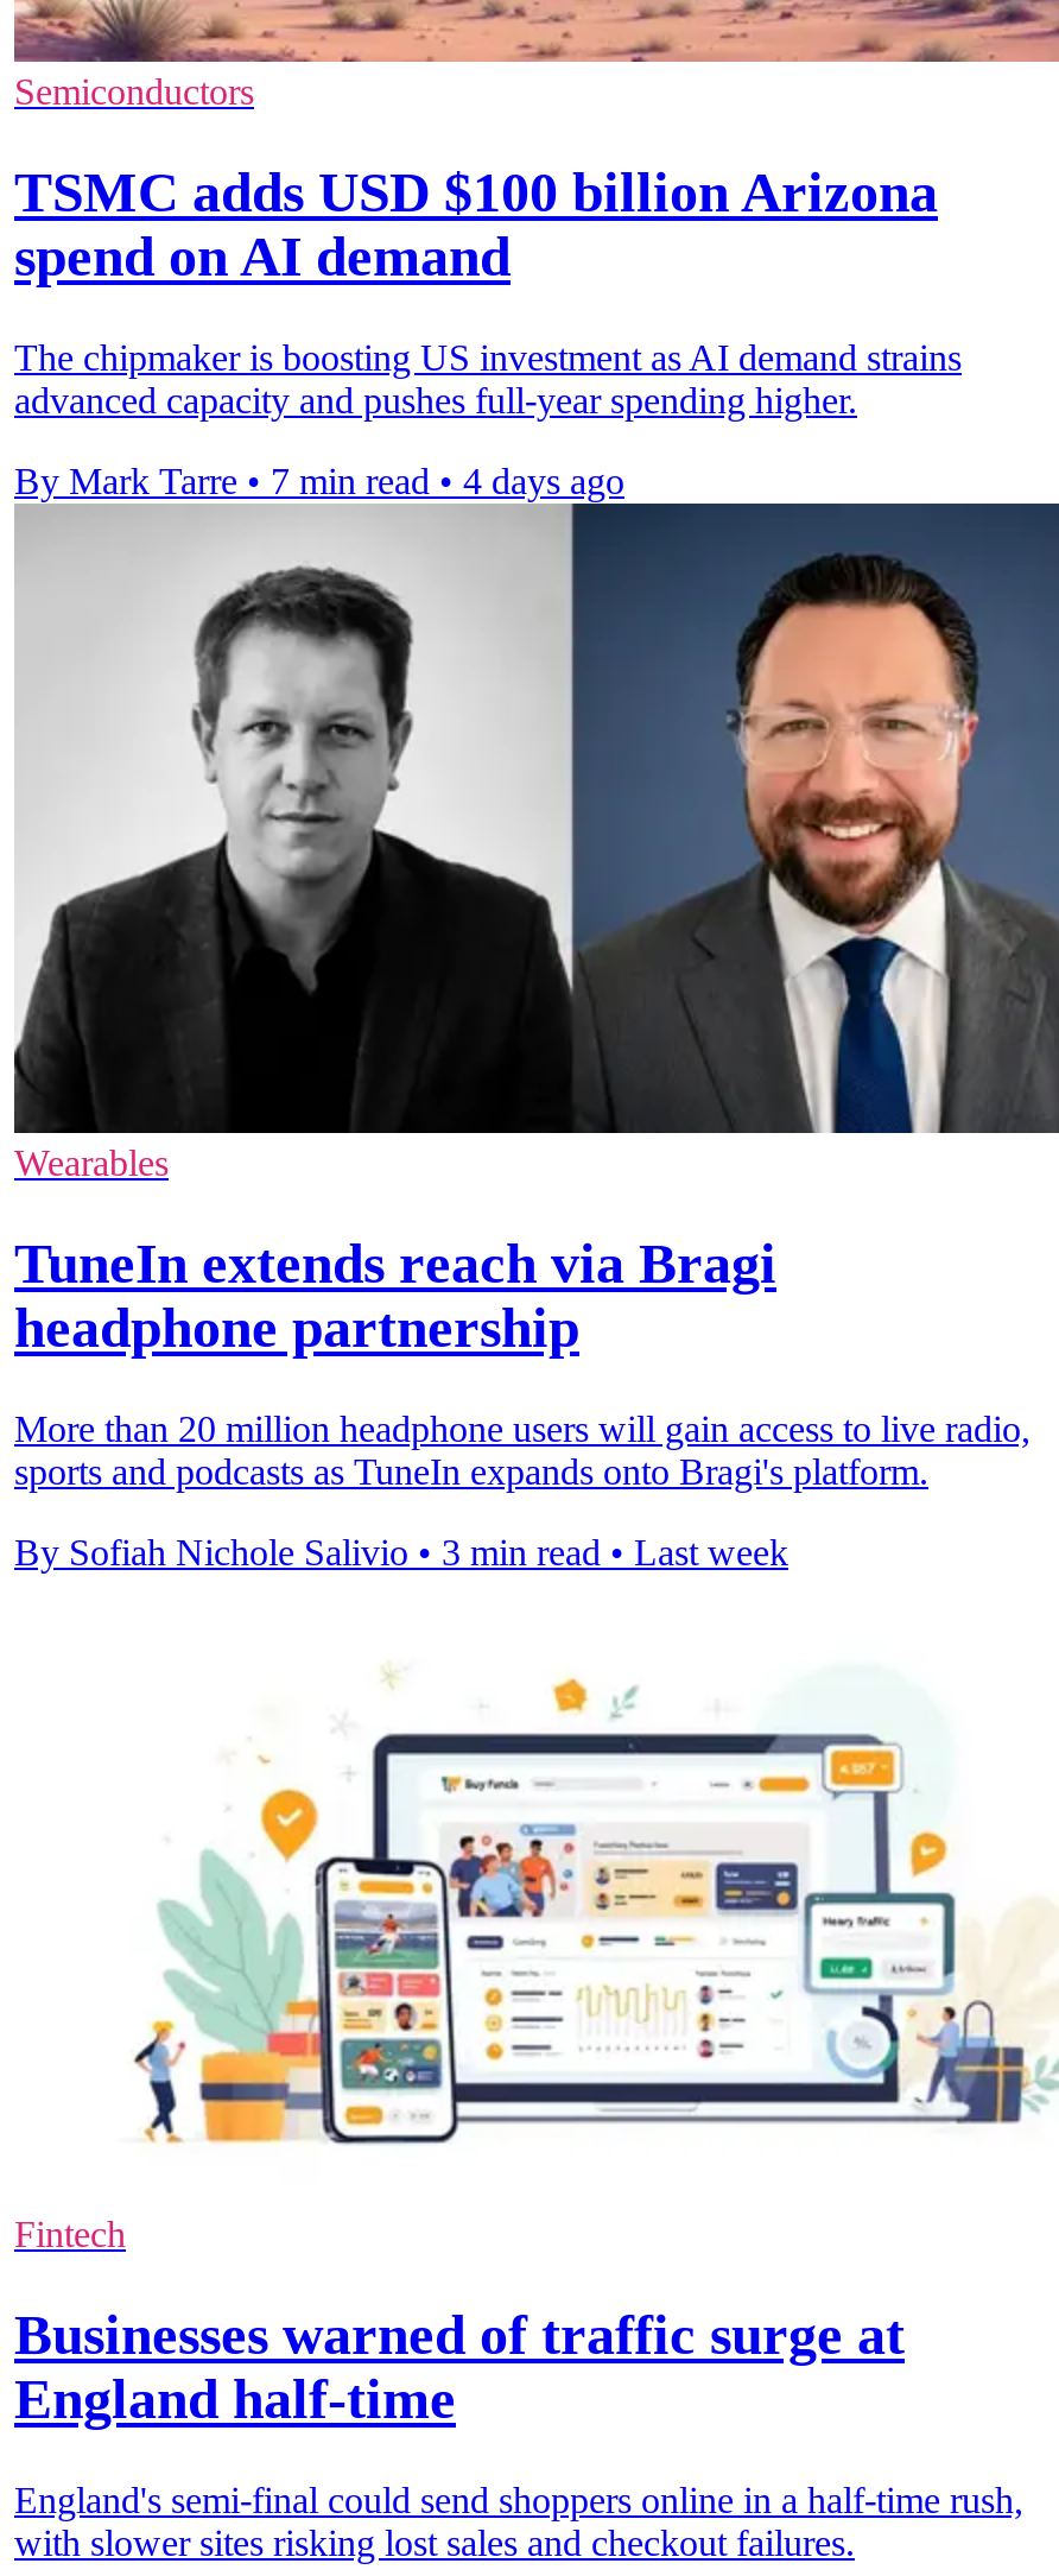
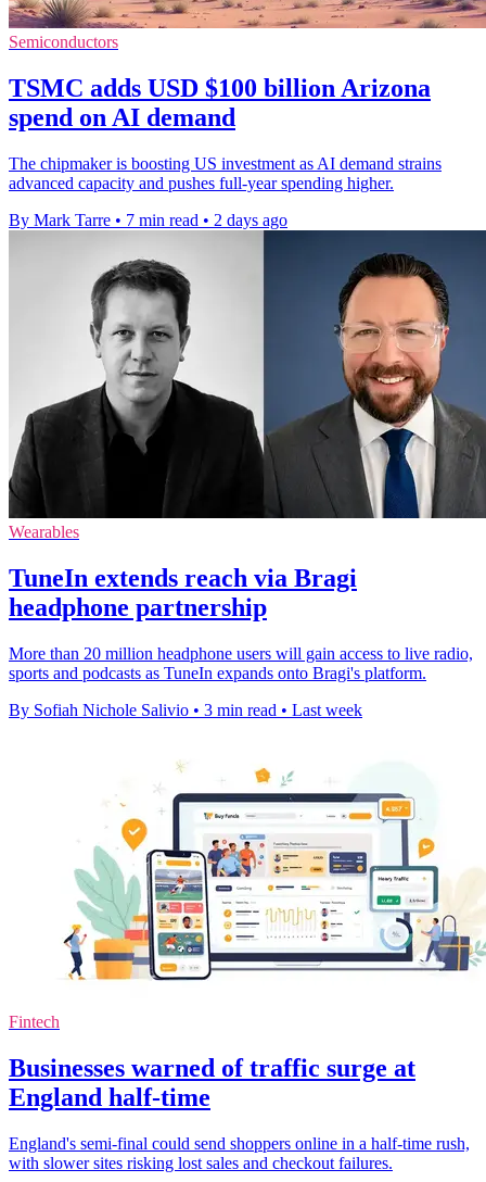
- By Mark Tarre • 7 min read • 4 days ago
+ By Mark Tarre • 7 min read • 2 days ago
